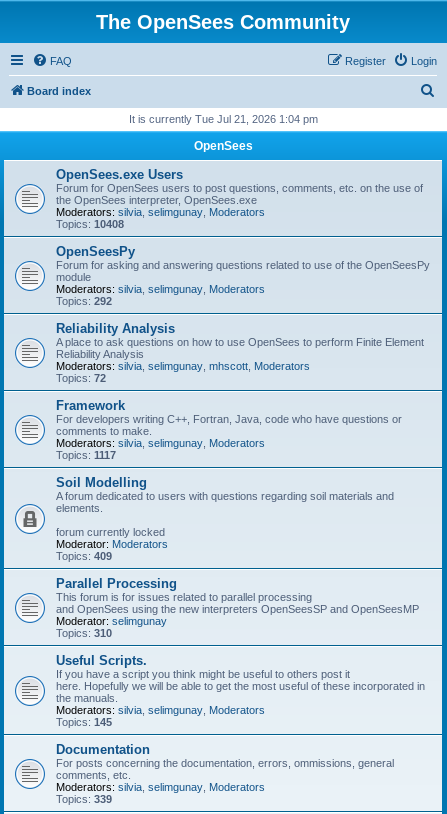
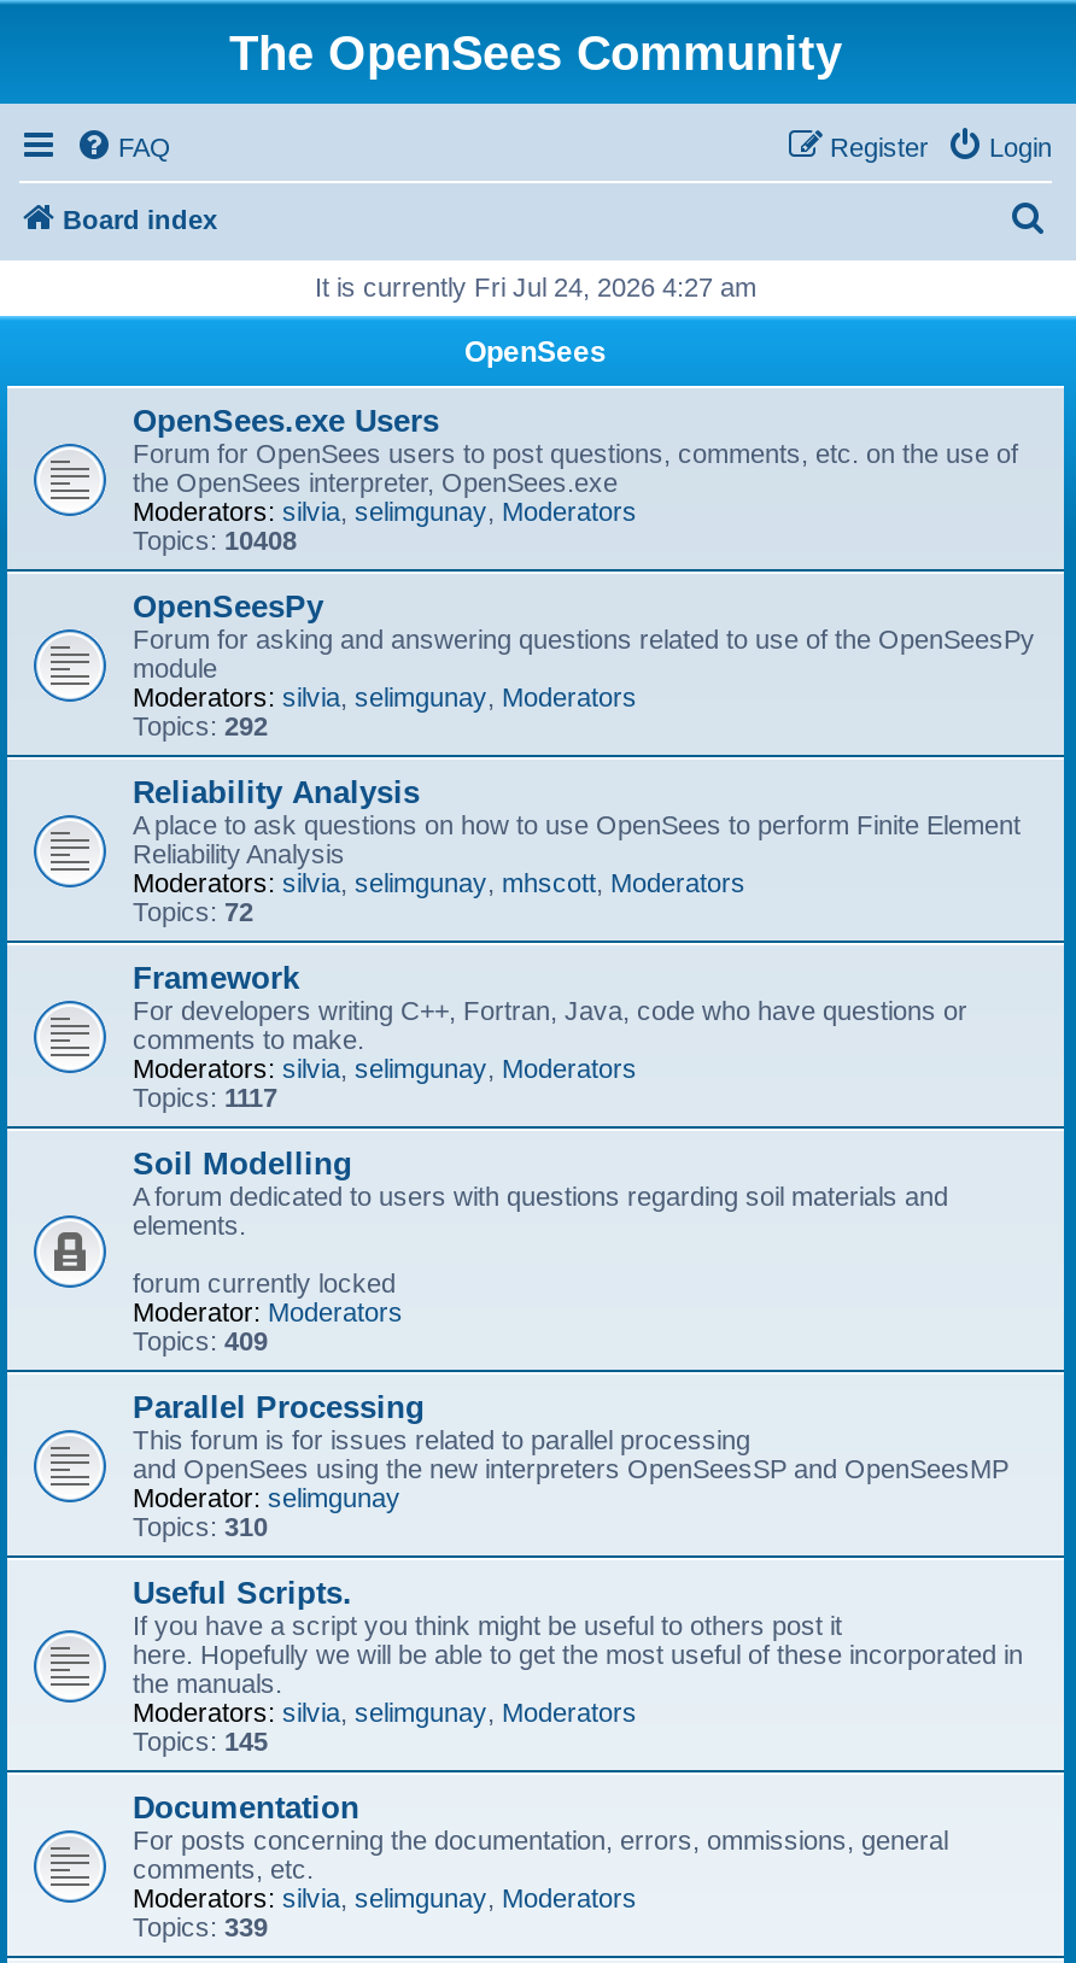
- It is currently Tue Jul 21, 2026 1:04 pm
+ It is currently Fri Jul 24, 2026 4:27 am
